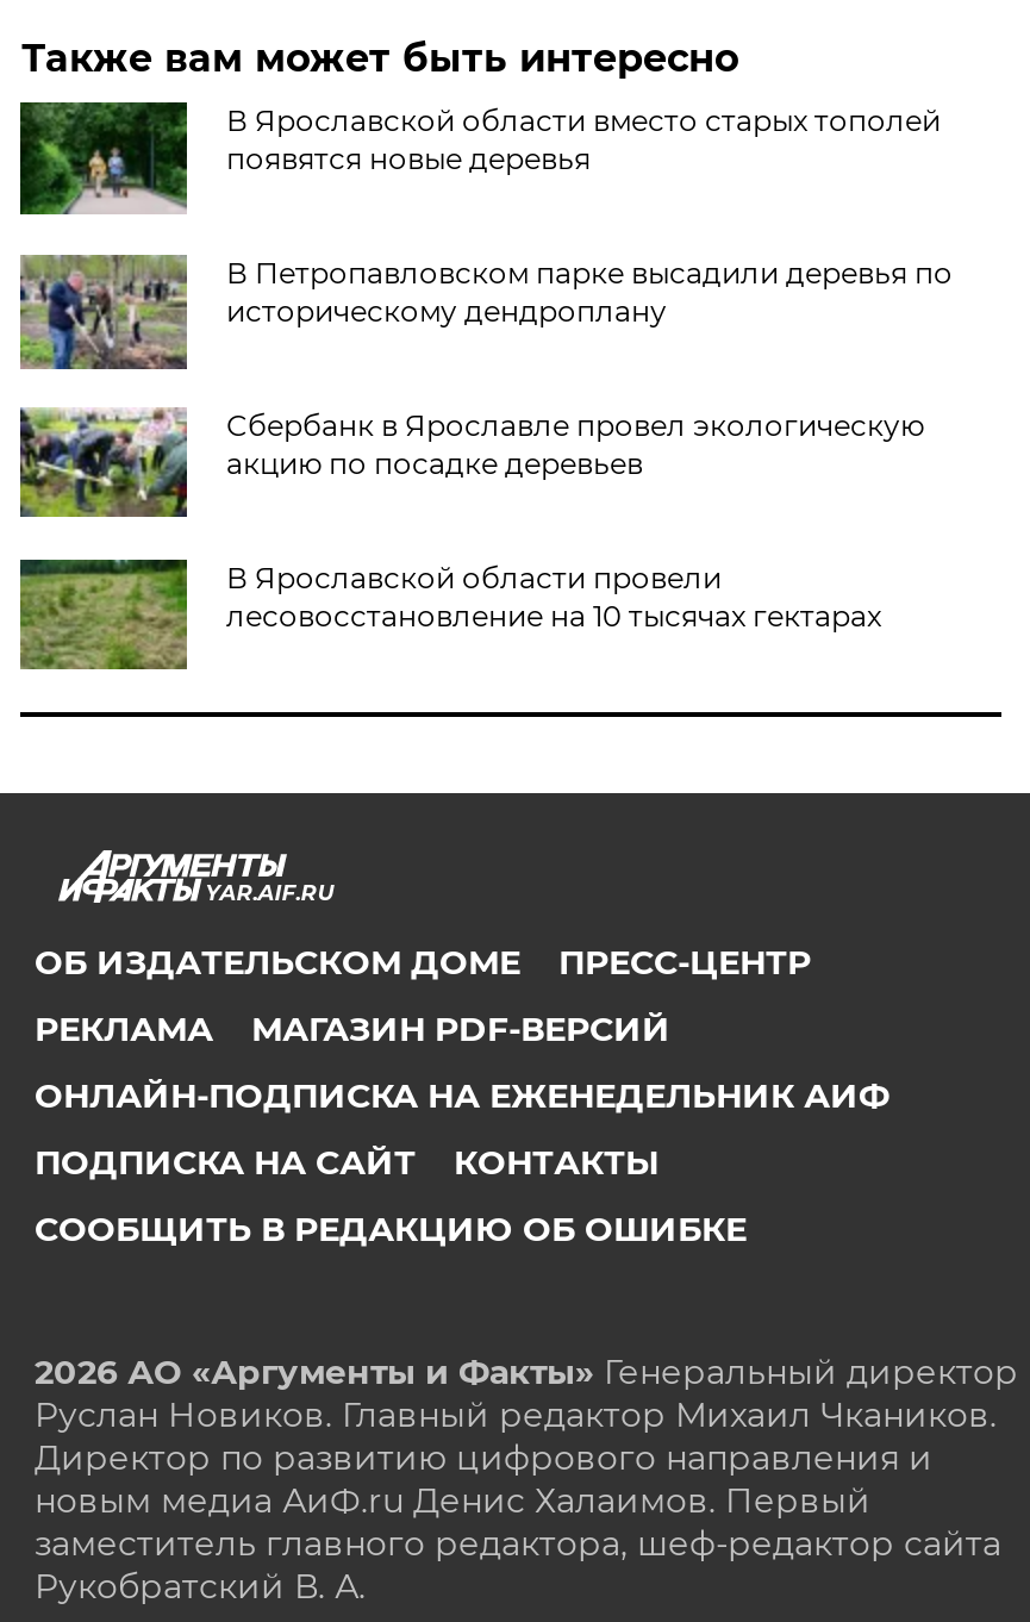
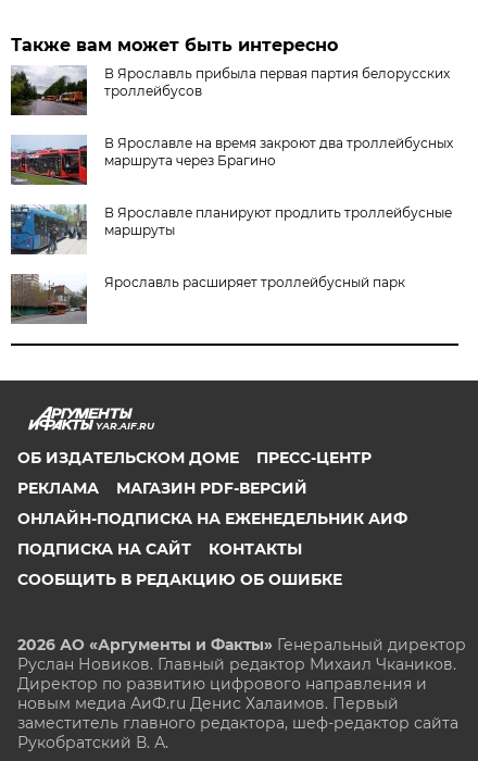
- [image]
- В Ярославской области вместо старых тополей
- появятся новые деревья
+ [image]
+ В Ярославль прибыла первая партия белорусских
+ троллейбусов

- [image]
- В Петропавловском парке высадили деревья по
- историческому дендроплану
+ [image]
+ В Ярославле на время закроют два троллейбусных
+ маршрута через Брагино

- [image]
- Сбербанк в Ярославле провел экологическую
- акцию по посадке деревьев
+ [image]
+ В Ярославле планируют продлить троллейбусные
+ маршруты

- [image]
- В Ярославской области провели
- лесовосстановление на 10 тысячах гектарах
+ [image]
+ Ярославль расширяет троллейбусный парк
